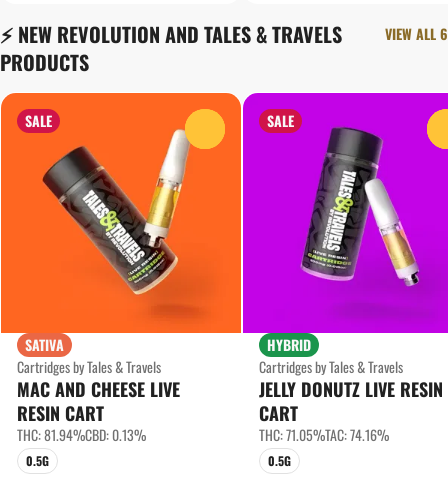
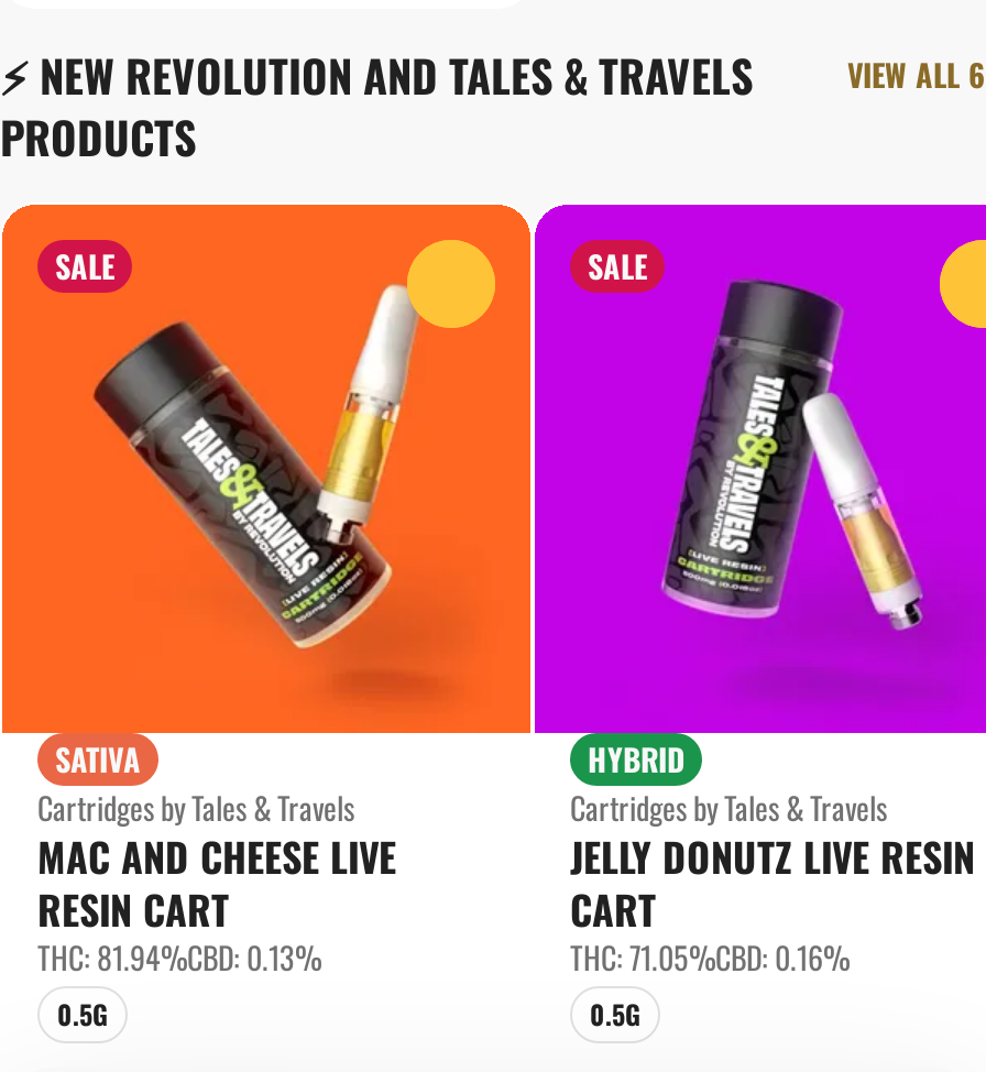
- THC: 71.05%TAC: 74.16%
+ THC: 71.05%CBD: 0.16%
